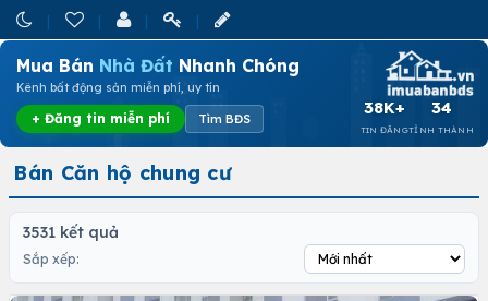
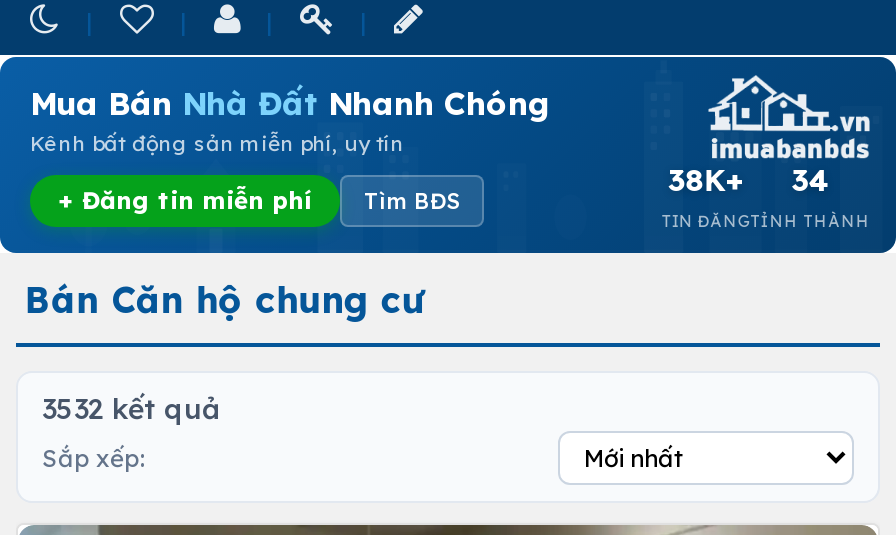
- 3531 kết quả
+ 3532 kết quả
